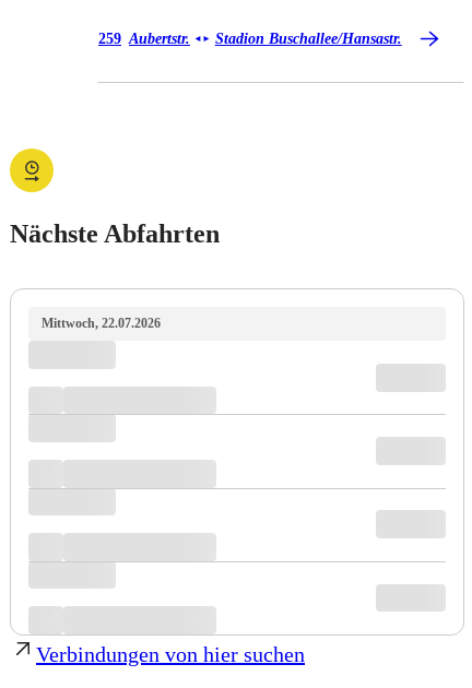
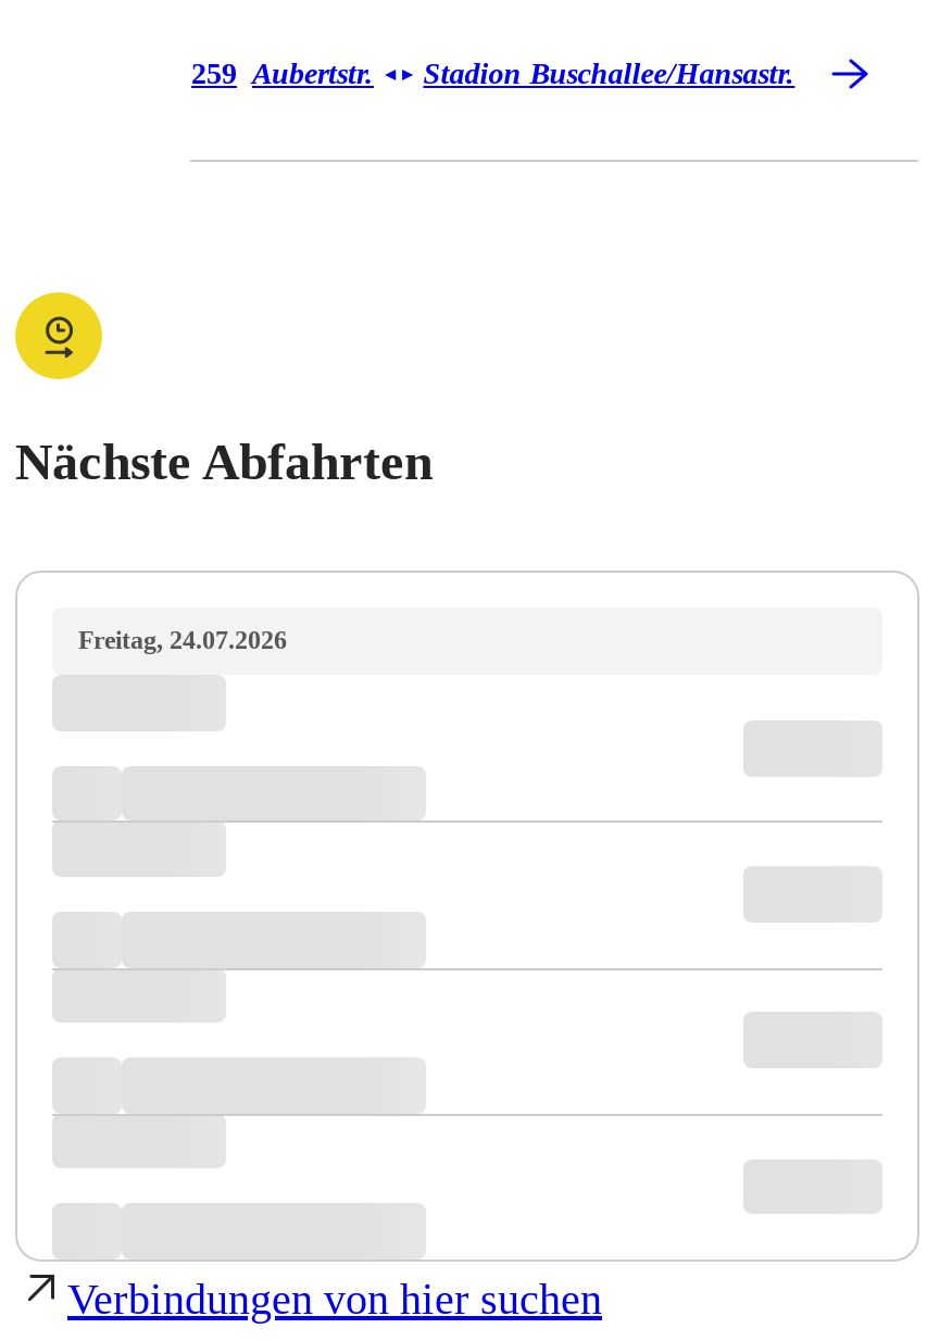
- Mittwoch, 22.07.2026
+ Freitag, 24.07.2026
